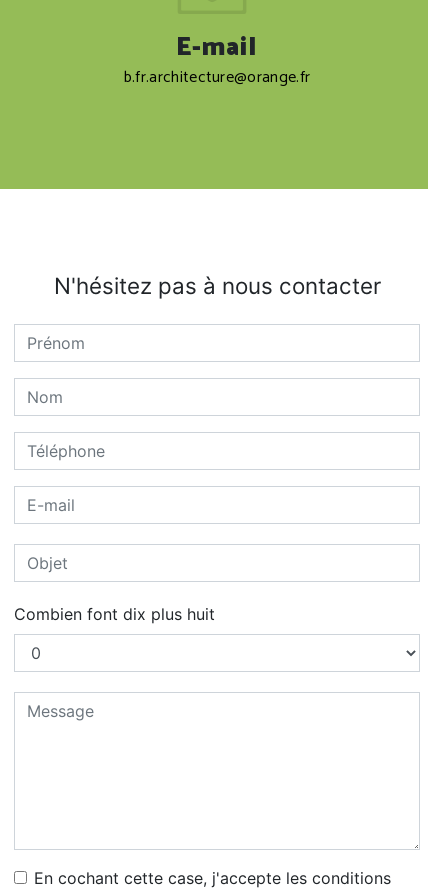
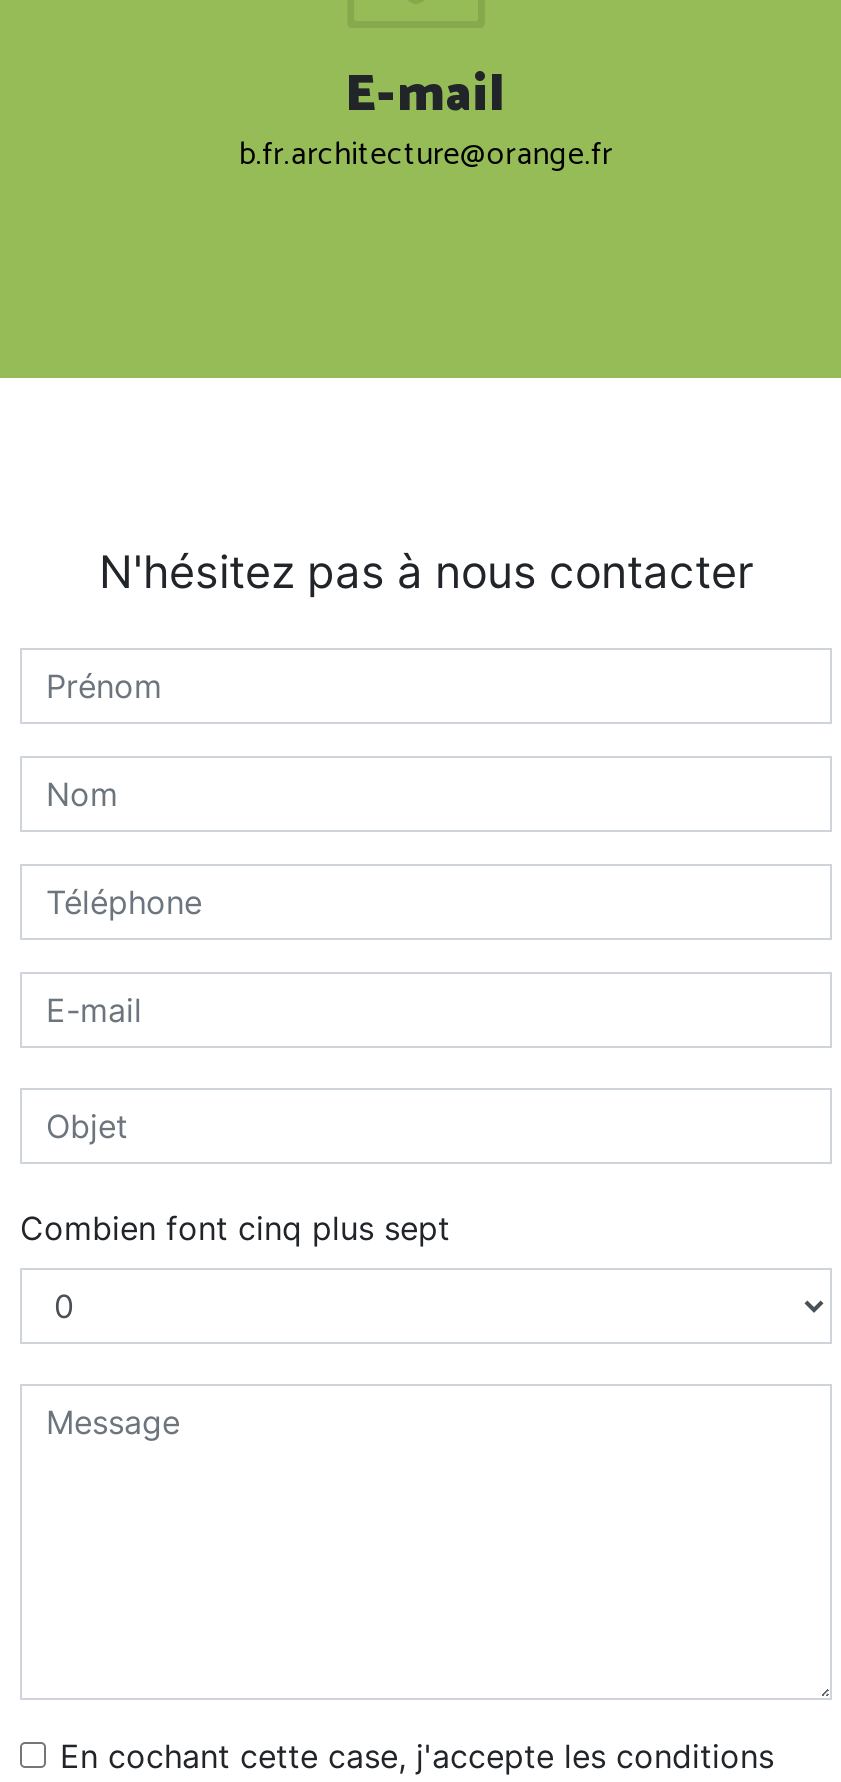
- Combien font dix plus huit
+ Combien font cinq plus sept
